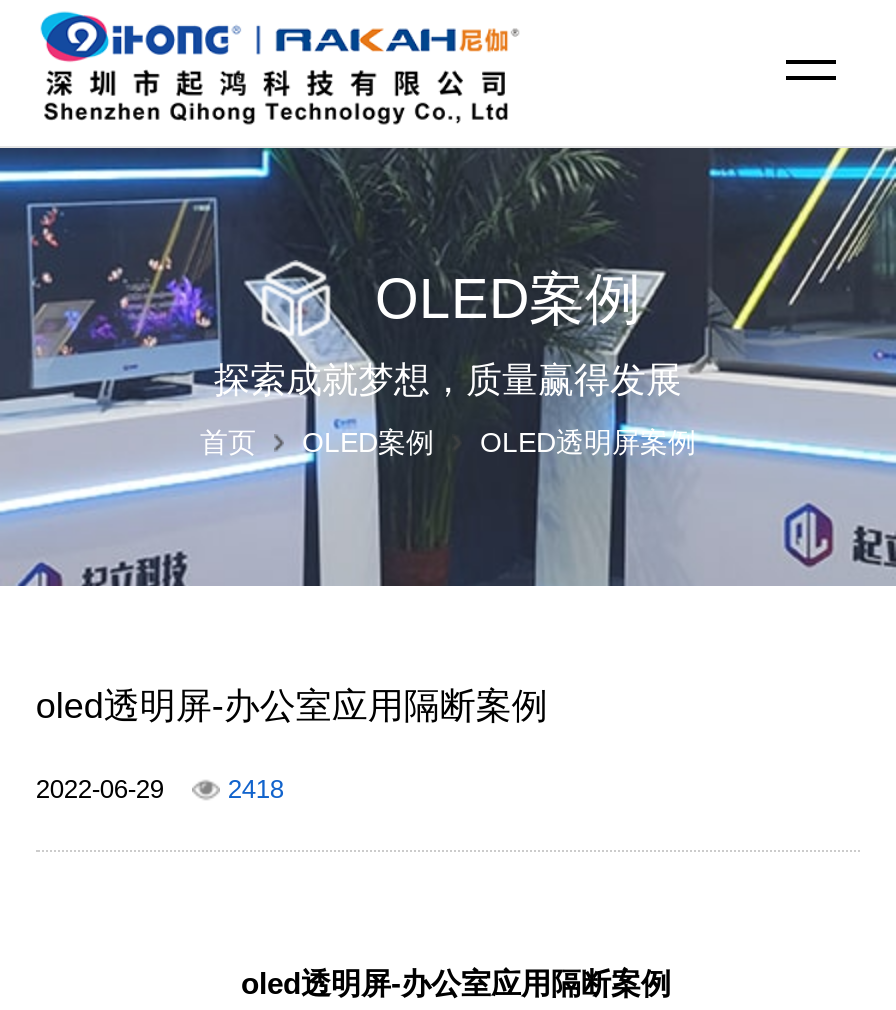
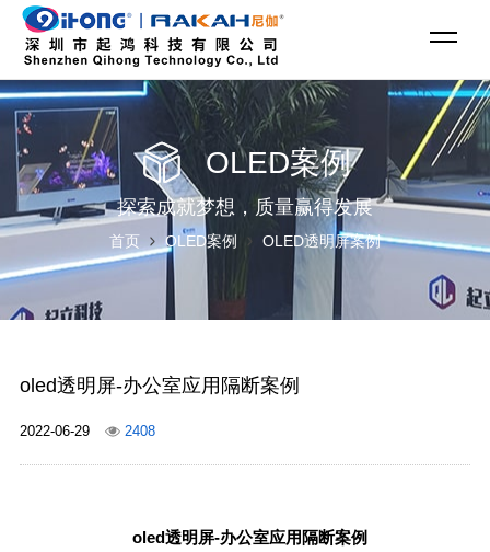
- 2022-06-29 2418
+ 2022-06-29 2408
